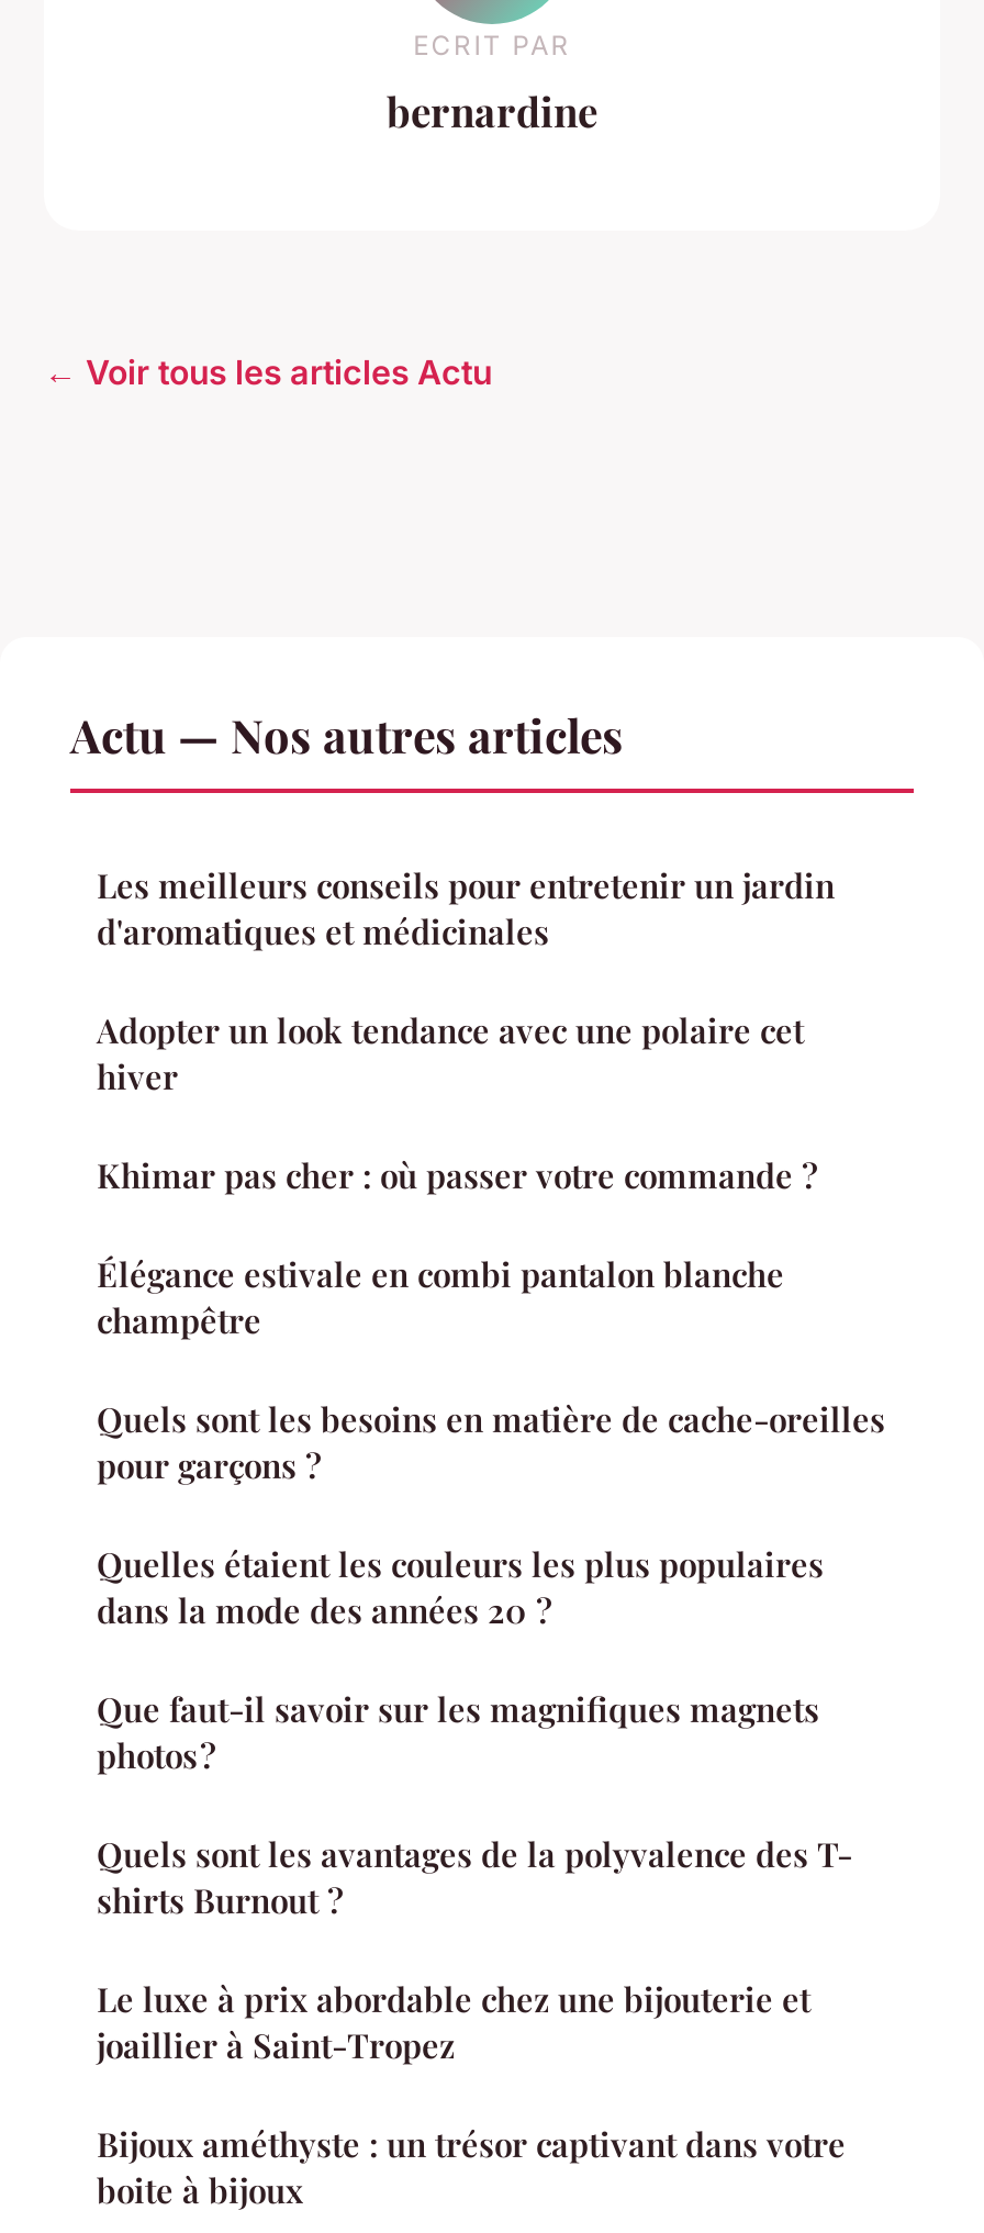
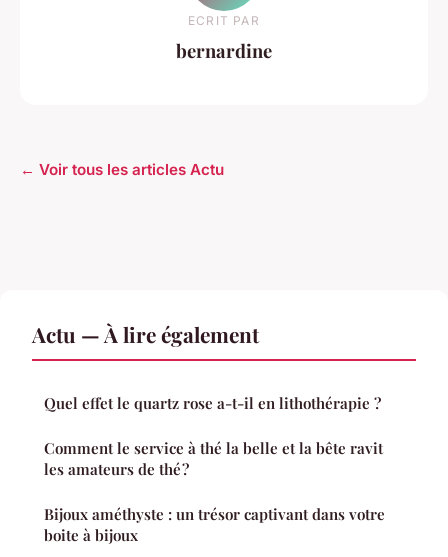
- Actu — Nos autres articles
- Les meilleurs conseils pour entretenir un jardin
- d'aromatiques et médicinales
- Adopter un look tendance avec une polaire cet
- hiver
- Khimar pas cher : où passer votre commande ?
- Élégance estivale en combi pantalon blanche
- champêtre
- Quels sont les besoins en matière de cache-oreilles
- pour garçons ?
- Quelles étaient les couleurs les plus populaires
- dans la mode des années 20 ?
- Que faut-il savoir sur les magnifiques magnets
- photos ?
- Quels sont les avantages de la polyvalence des T-
- shirts Burnout ?
- Le luxe à prix abordable chez une bijouterie et
- joaillier à Saint-Tropez
+ Actu — À lire également
+ Quel effet le quartz rose a-t-il en lithothérapie ?
+ Comment le service à thé la belle et la bête ravit
+ les amateurs de thé ?
